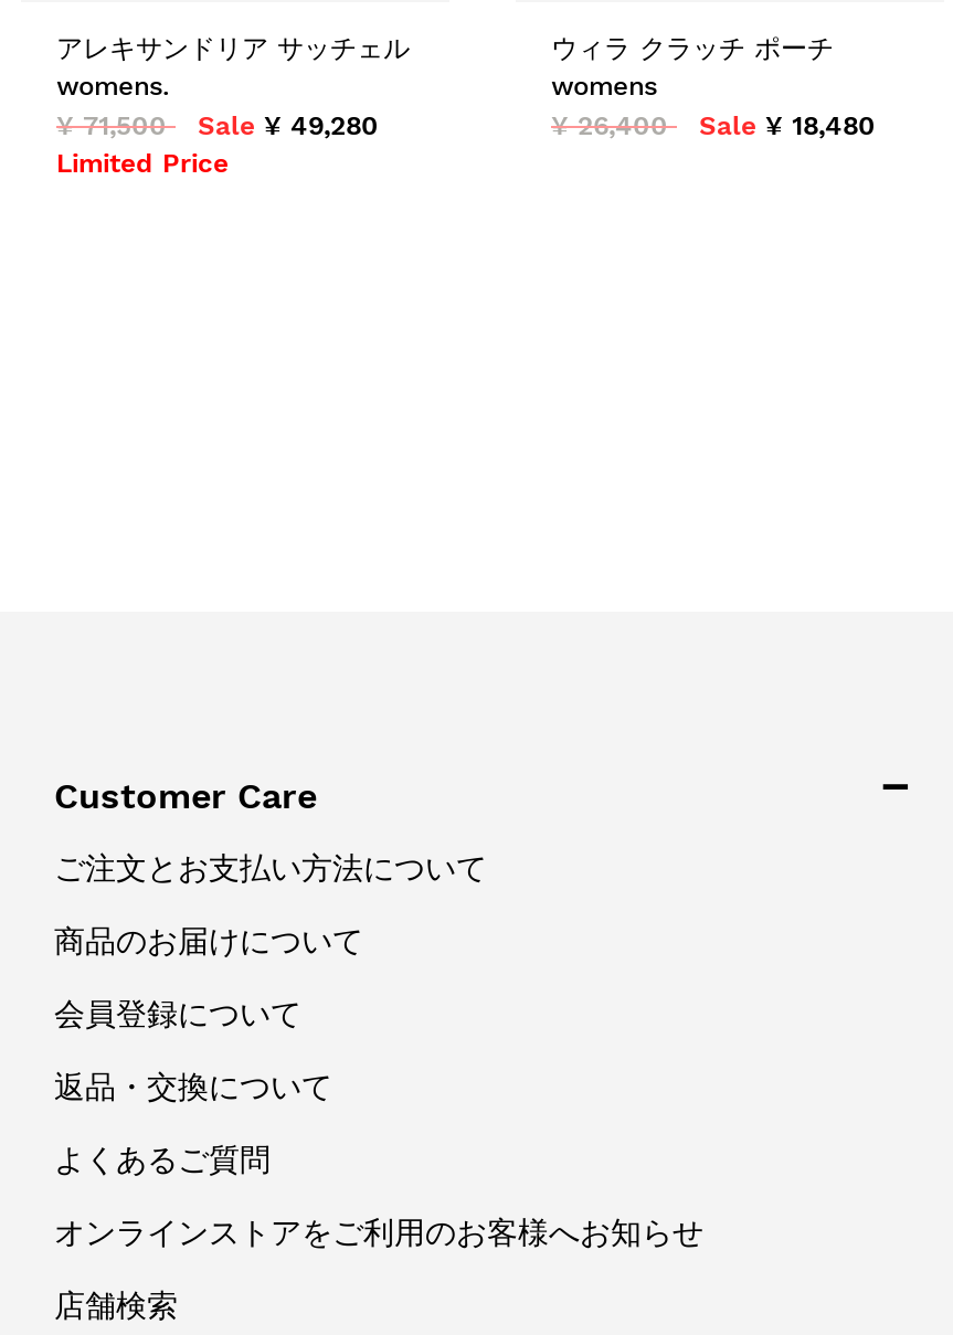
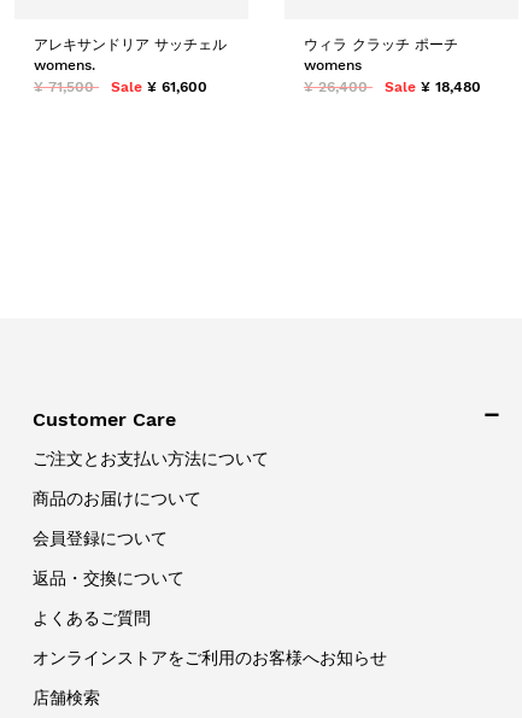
- Sale ¥ 49,280
- Limited Price
+ Sale ¥ 61,600
